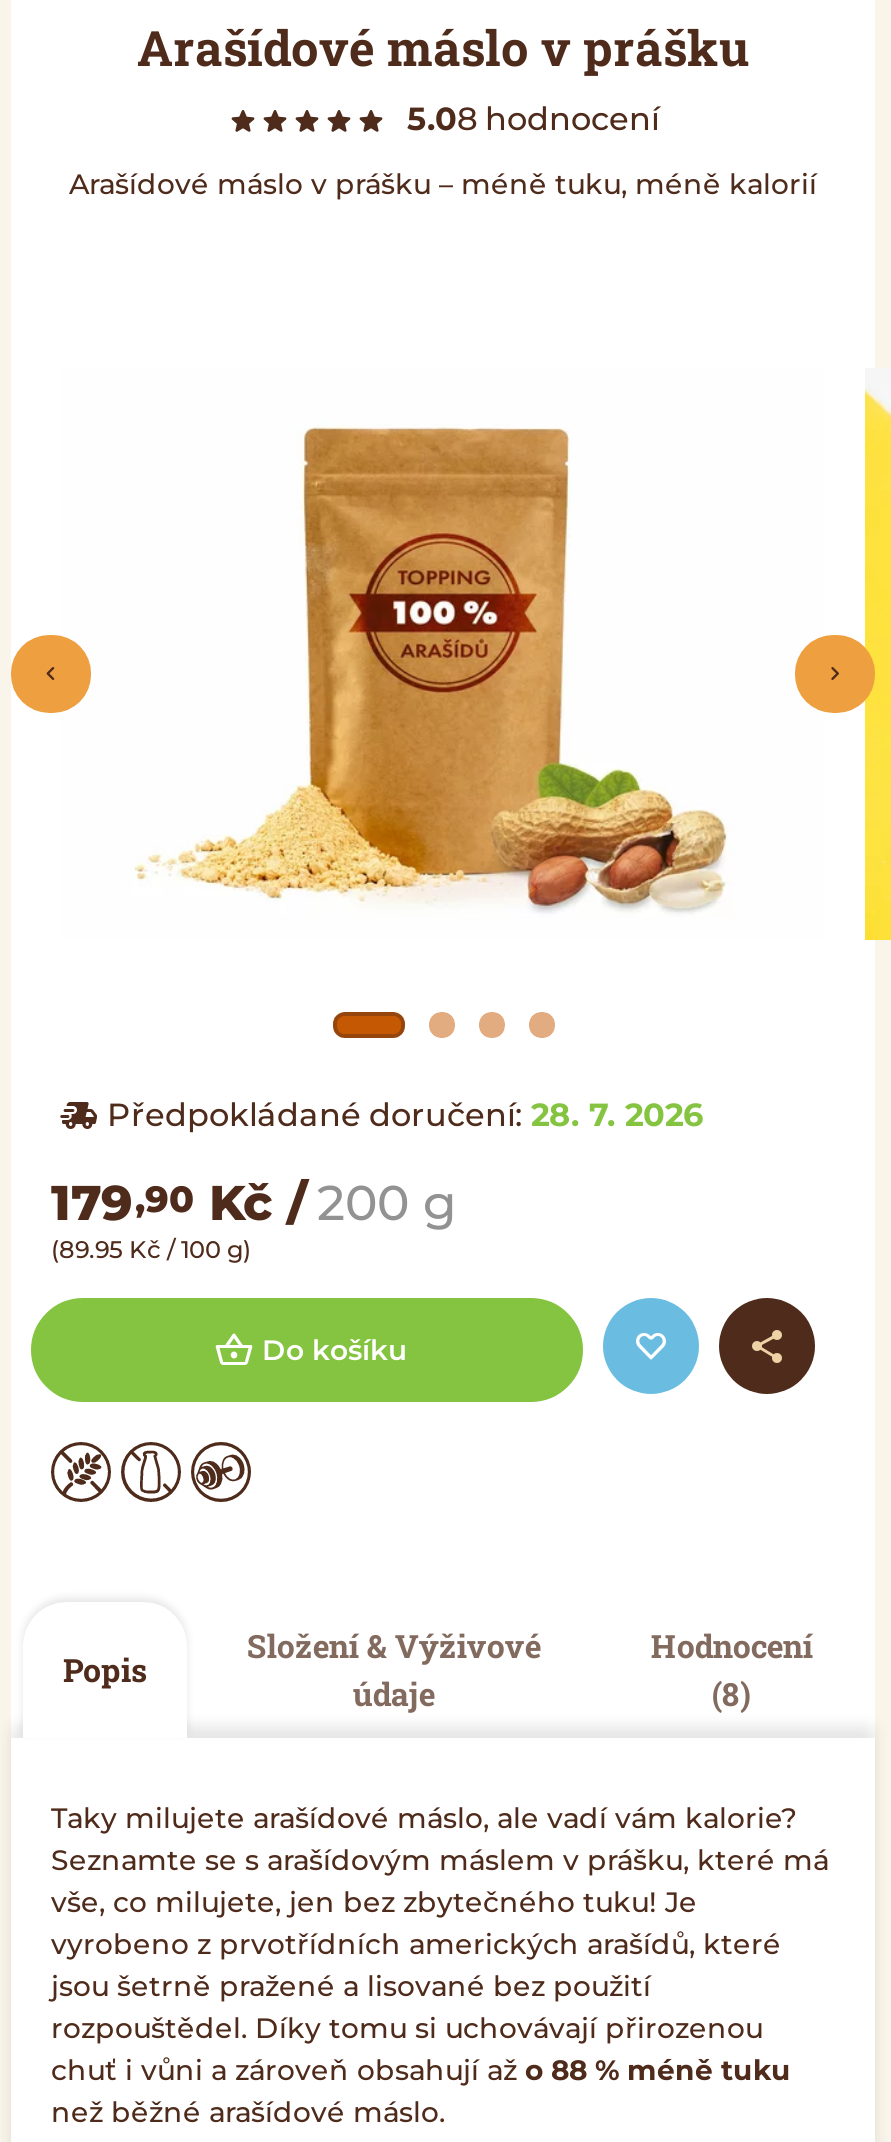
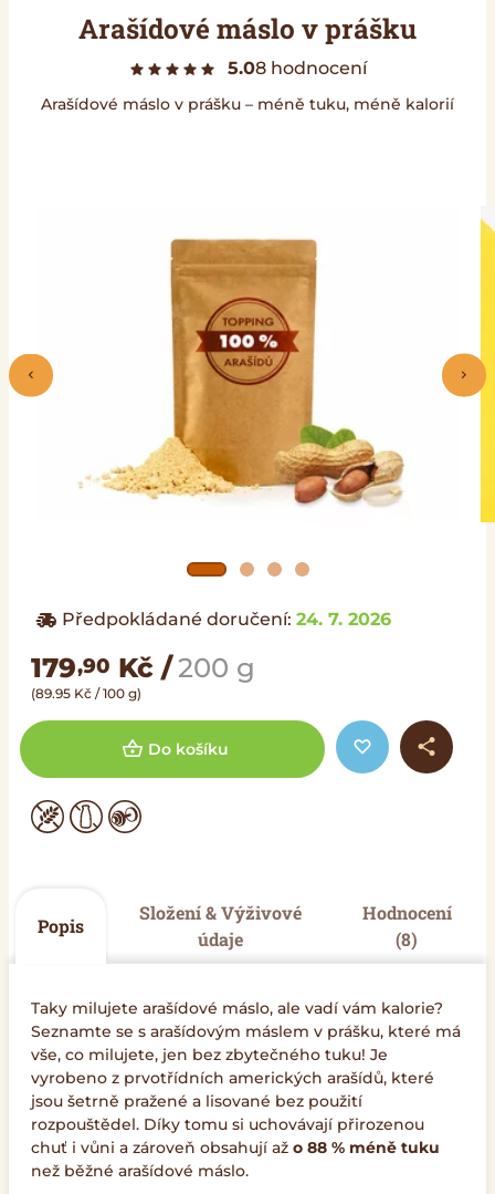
- Předpokládané doručení: 28. 7. 2026
+ Předpokládané doručení: 24. 7. 2026
